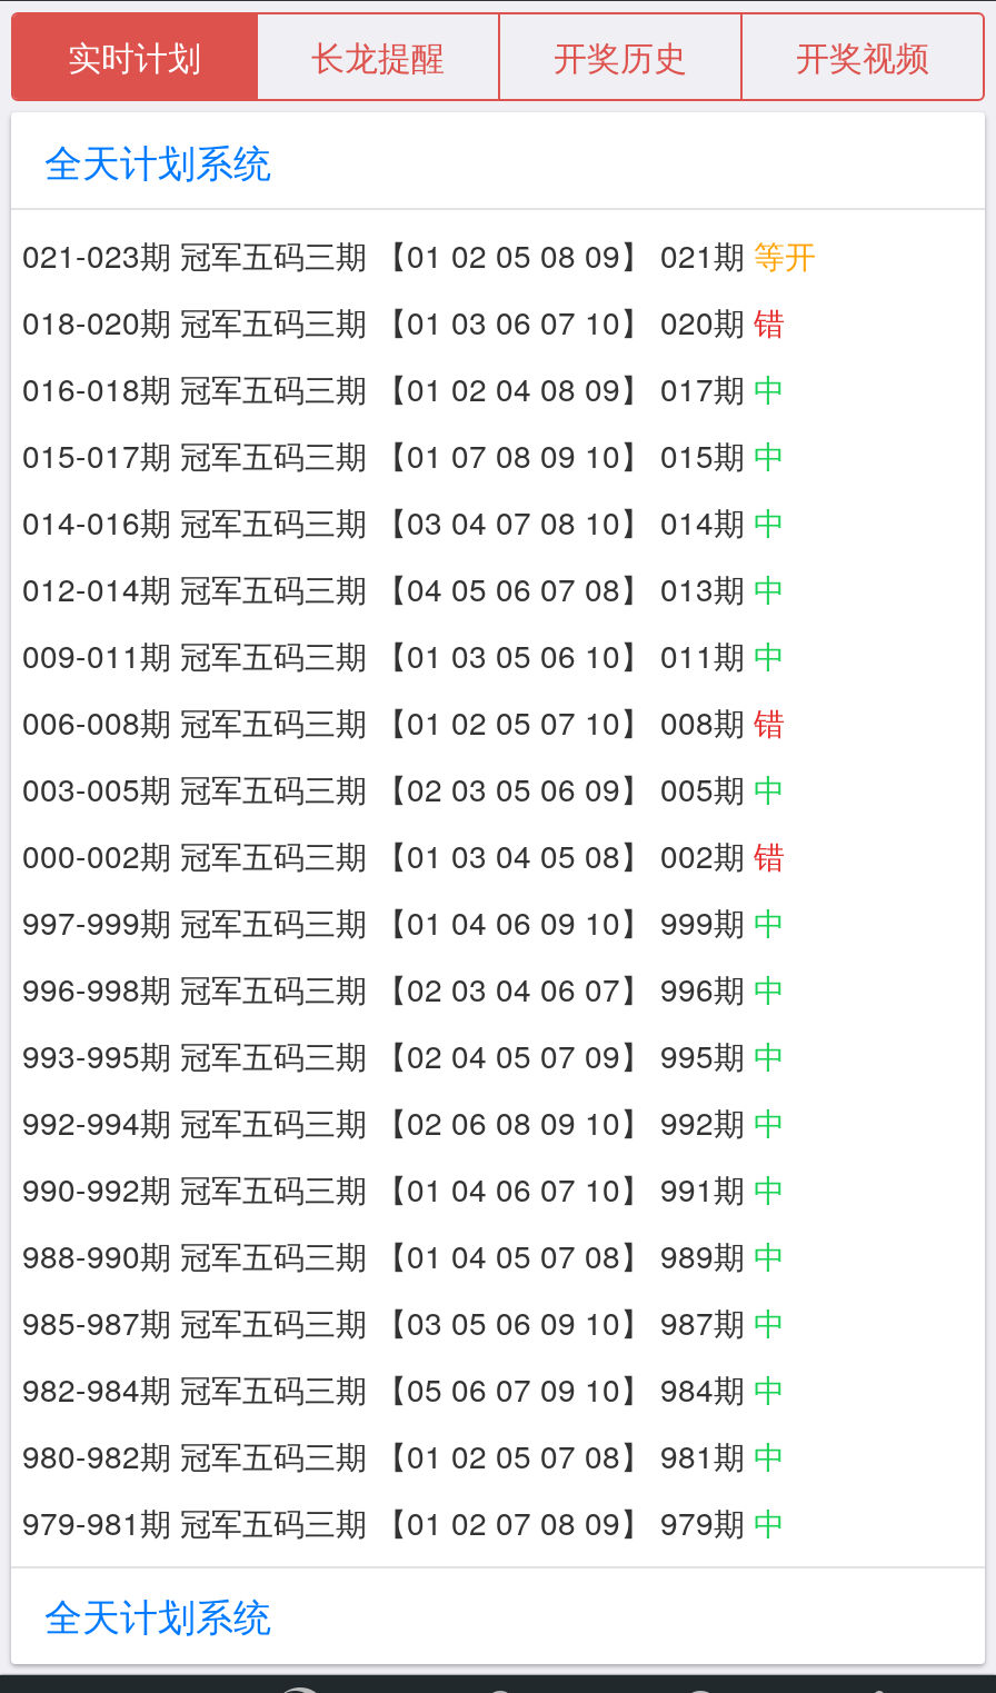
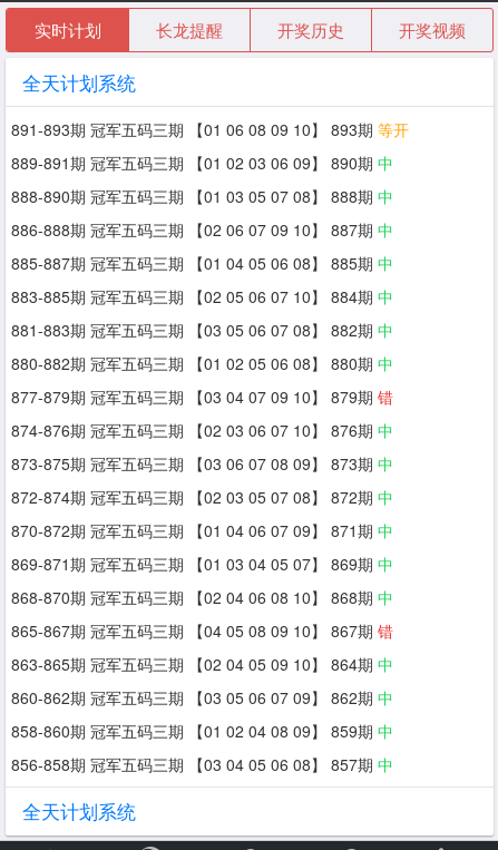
- 021-023期 冠军五码三期 【01 02 05 08 09】 021期等开
+ 891-893期 冠军五码三期 【01 06 08 09 10】 893期等开

- 018-020期 冠军五码三期 【01 03 06 07 10】 020期错
+ 889-891期 冠军五码三期 【01 02 03 06 09】 890期中

- 016-018期 冠军五码三期 【01 02 04 08 09】 017期中
+ 888-890期 冠军五码三期 【01 03 05 07 08】 888期中

- 015-017期 冠军五码三期 【01 07 08 09 10】 015期中
+ 886-888期 冠军五码三期 【02 06 07 09 10】 887期中

- 014-016期 冠军五码三期 【03 04 07 08 10】 014期中
+ 885-887期 冠军五码三期 【01 04 05 06 08】 885期中

- 012-014期 冠军五码三期 【04 05 06 07 08】 013期中
+ 883-885期 冠军五码三期 【02 05 06 07 10】 884期中

- 009-011期 冠军五码三期 【01 03 05 06 10】 011期中
+ 881-883期 冠军五码三期 【03 05 06 07 08】 882期中

- 006-008期 冠军五码三期 【01 02 05 07 10】 008期错
+ 880-882期 冠军五码三期 【01 02 05 06 08】 880期中

- 003-005期 冠军五码三期 【02 03 05 06 09】 005期中
+ 877-879期 冠军五码三期 【03 04 07 09 10】 879期错

- 000-002期 冠军五码三期 【01 03 04 05 08】 002期错
+ 874-876期 冠军五码三期 【02 03 06 07 10】 876期中

- 997-999期 冠军五码三期 【01 04 06 09 10】 999期中
+ 873-875期 冠军五码三期 【03 06 07 08 09】 873期中

- 996-998期 冠军五码三期 【02 03 04 06 07】 996期中
+ 872-874期 冠军五码三期 【02 03 05 07 08】 872期中

- 993-995期 冠军五码三期 【02 04 05 07 09】 995期中
+ 870-872期 冠军五码三期 【01 04 06 07 09】 871期中

- 992-994期 冠军五码三期 【02 06 08 09 10】 992期中
+ 869-871期 冠军五码三期 【01 03 04 05 07】 869期中

- 990-992期 冠军五码三期 【01 04 06 07 10】 991期中
+ 868-870期 冠军五码三期 【02 04 06 08 10】 868期中

- 988-990期 冠军五码三期 【01 04 05 07 08】 989期中
+ 865-867期 冠军五码三期 【04 05 08 09 10】 867期错

- 985-987期 冠军五码三期 【03 05 06 09 10】 987期中
+ 863-865期 冠军五码三期 【02 04 05 09 10】 864期中

- 982-984期 冠军五码三期 【05 06 07 09 10】 984期中
+ 860-862期 冠军五码三期 【03 05 06 07 09】 862期中

- 980-982期 冠军五码三期 【01 02 05 07 08】 981期中
+ 858-860期 冠军五码三期 【01 02 04 08 09】 859期中

- 979-981期 冠军五码三期 【01 02 07 08 09】 979期中
+ 856-858期 冠军五码三期 【03 04 05 06 08】 857期中
